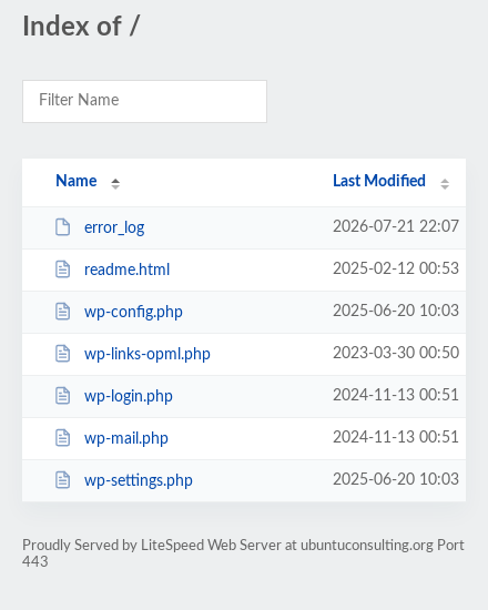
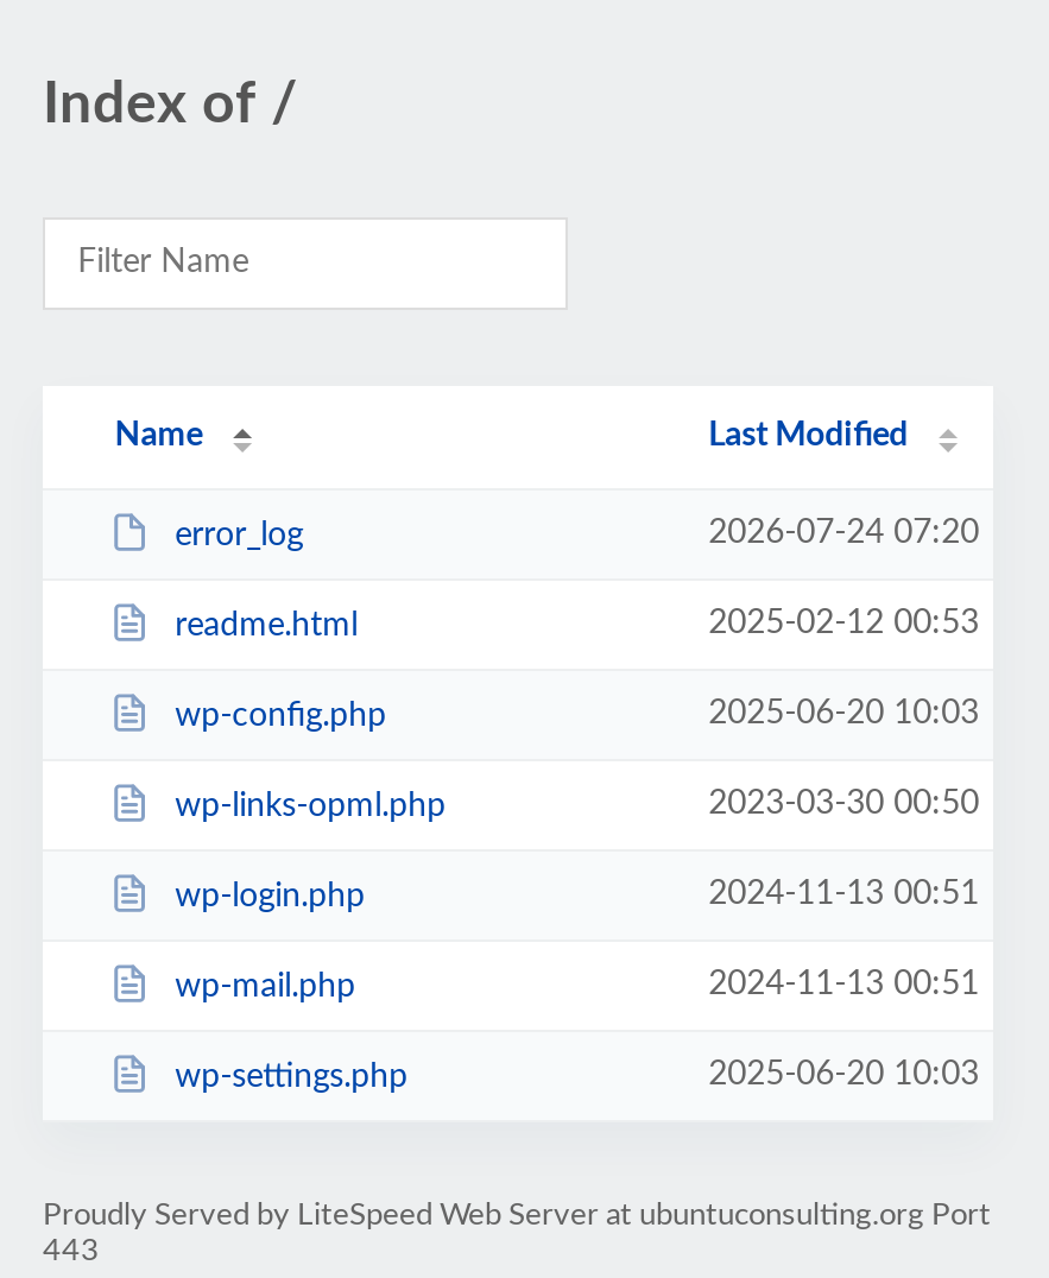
- 2026-07-21 22:07
+ 2026-07-24 07:20
